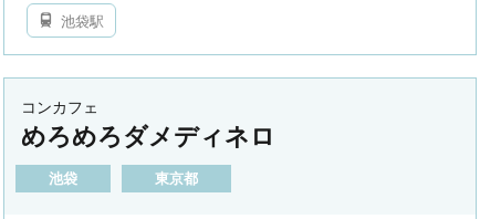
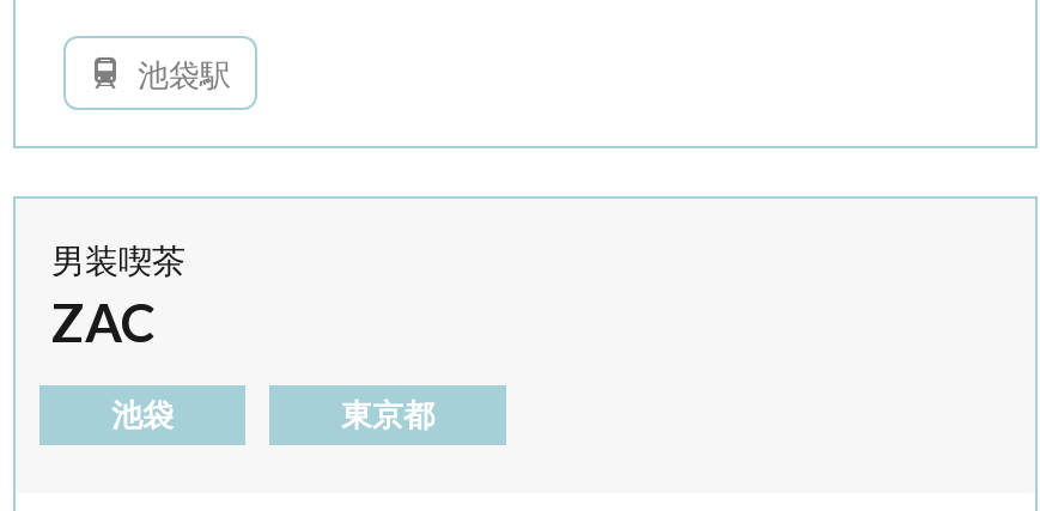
- コンカフェ
- めろめろダメディネロ
+ 男装喫茶
+ ZAC
